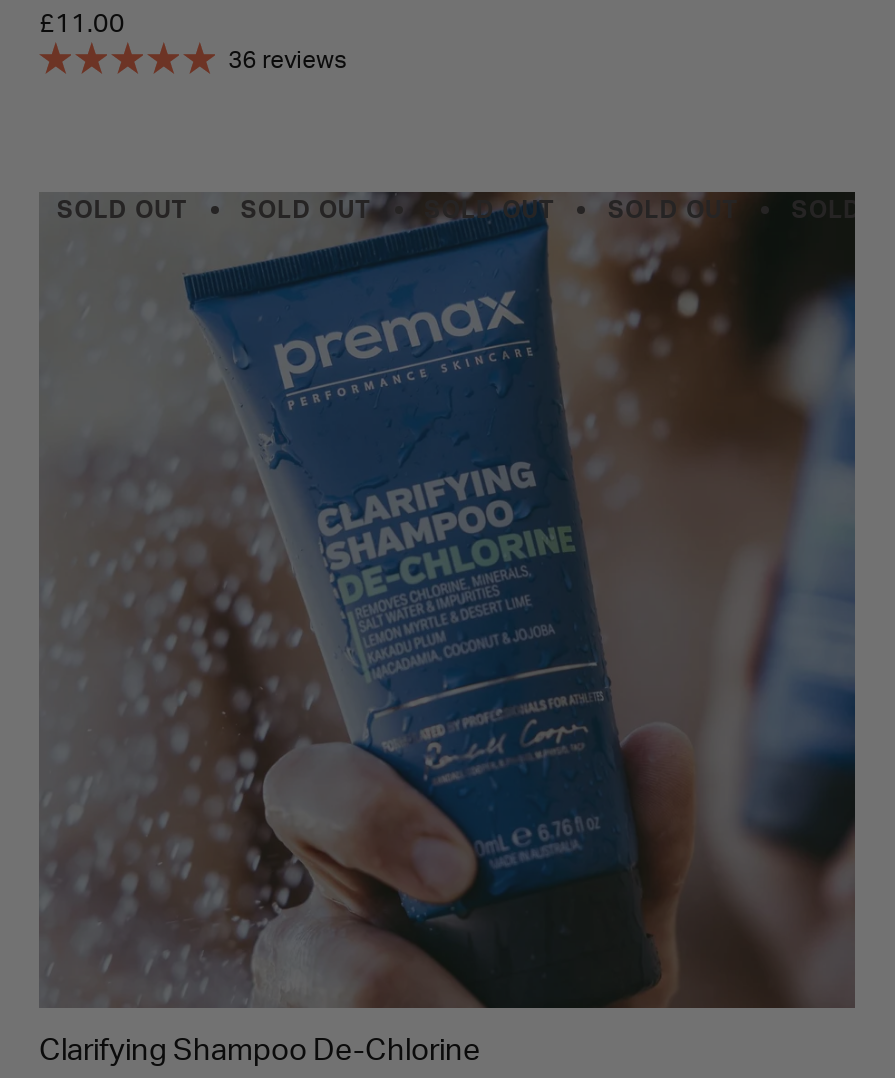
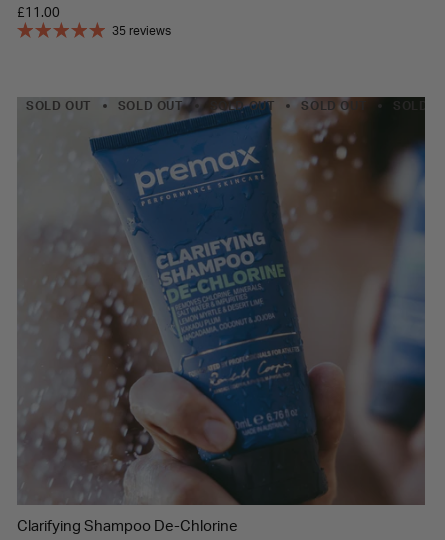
- 36 reviews
+ 35 reviews
